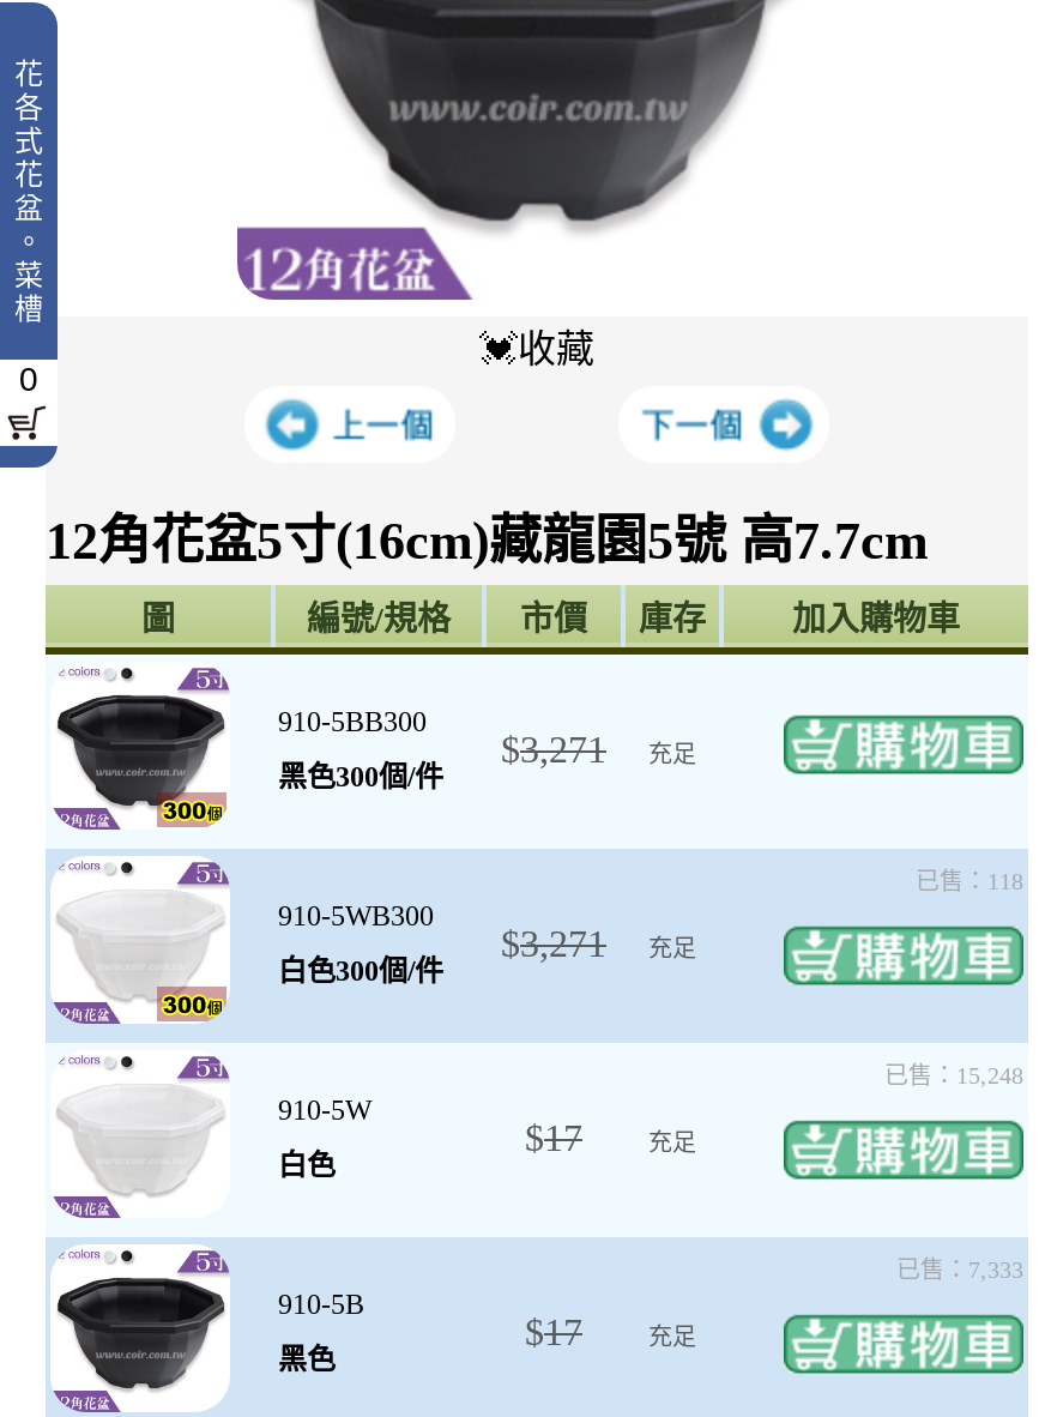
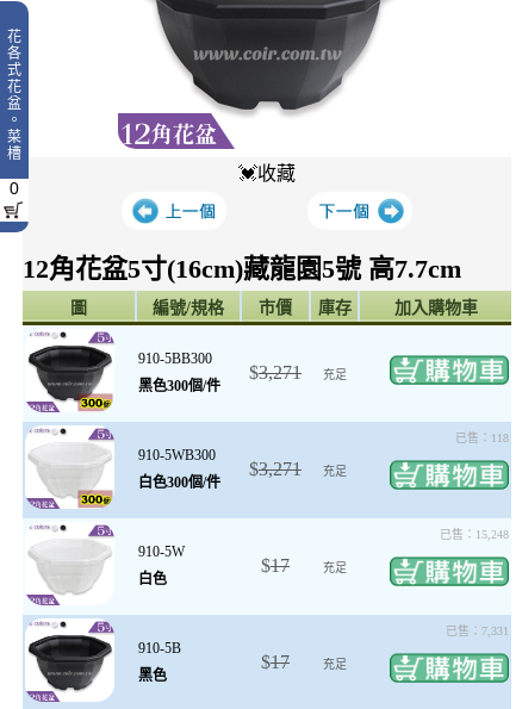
- 已售：7,333
+ 已售：7,331
